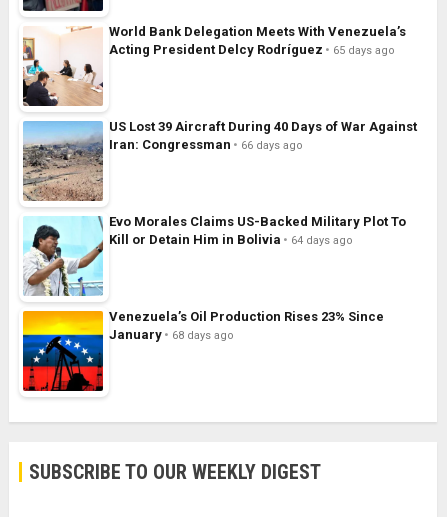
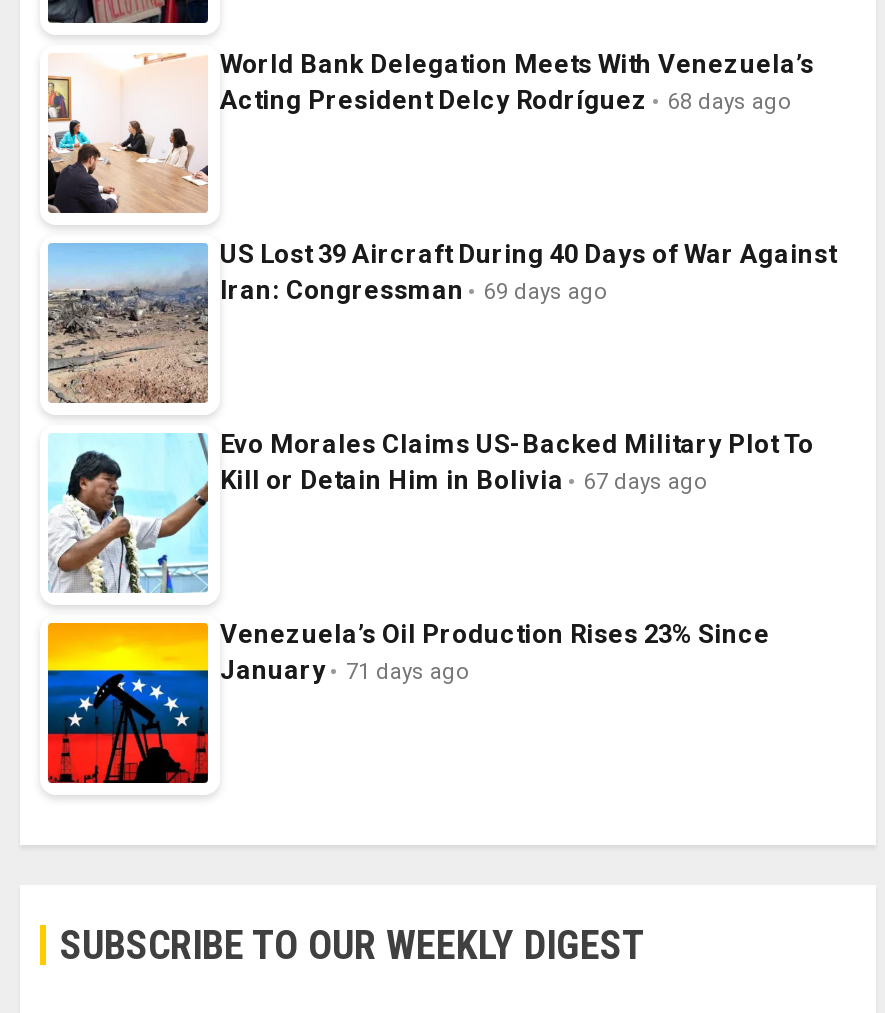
- Acting President Delcy Rodríguez 65 days ago
+ Acting President Delcy Rodríguez 68 days ago

- Iran: Congressman 66 days ago
+ Iran: Congressman 69 days ago

- Kill or Detain Him in Bolivia 64 days ago
+ Kill or Detain Him in Bolivia 67 days ago

- January 68 days ago
+ January 71 days ago
